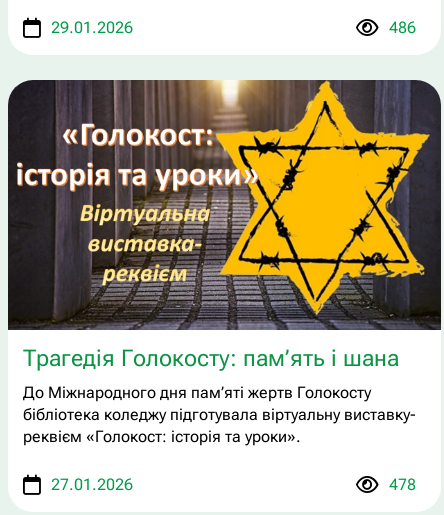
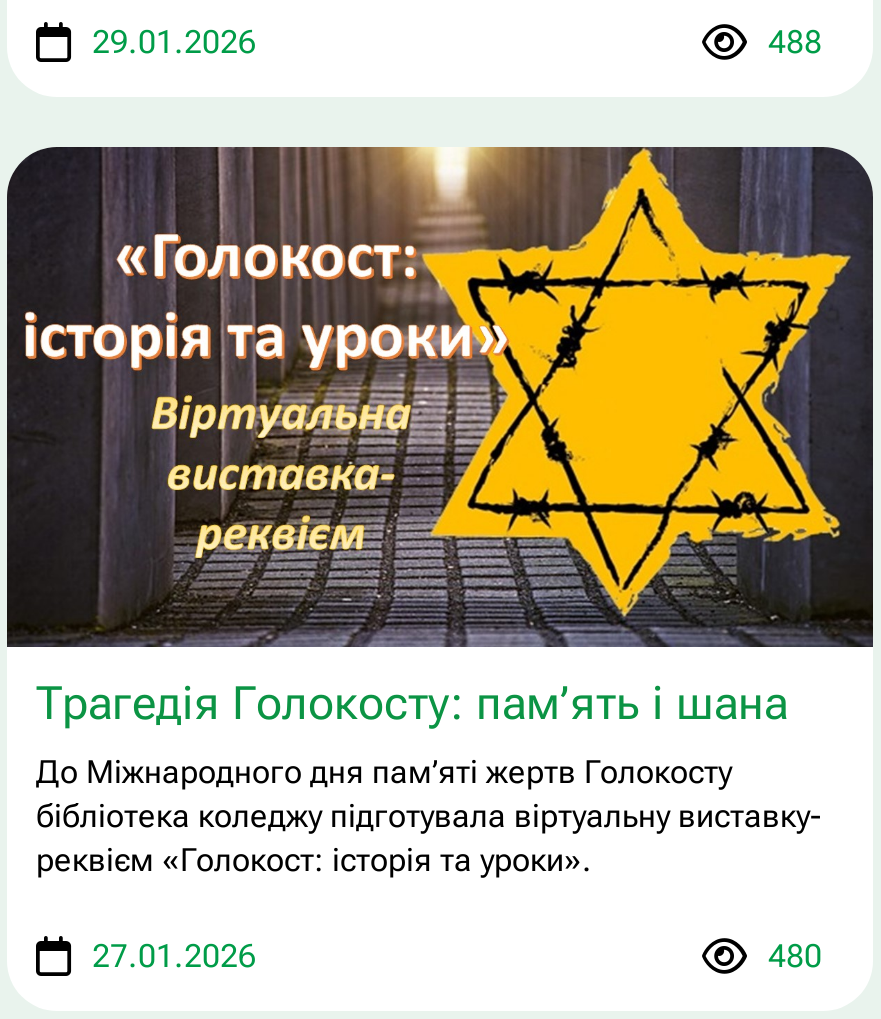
- 486
+ 488

- 478
+ 480
